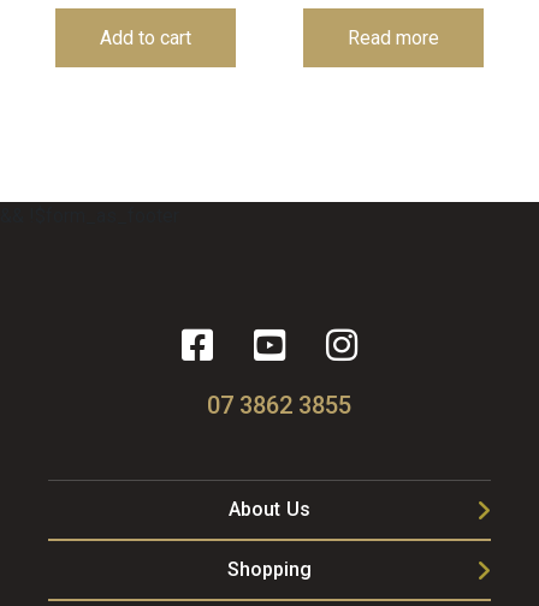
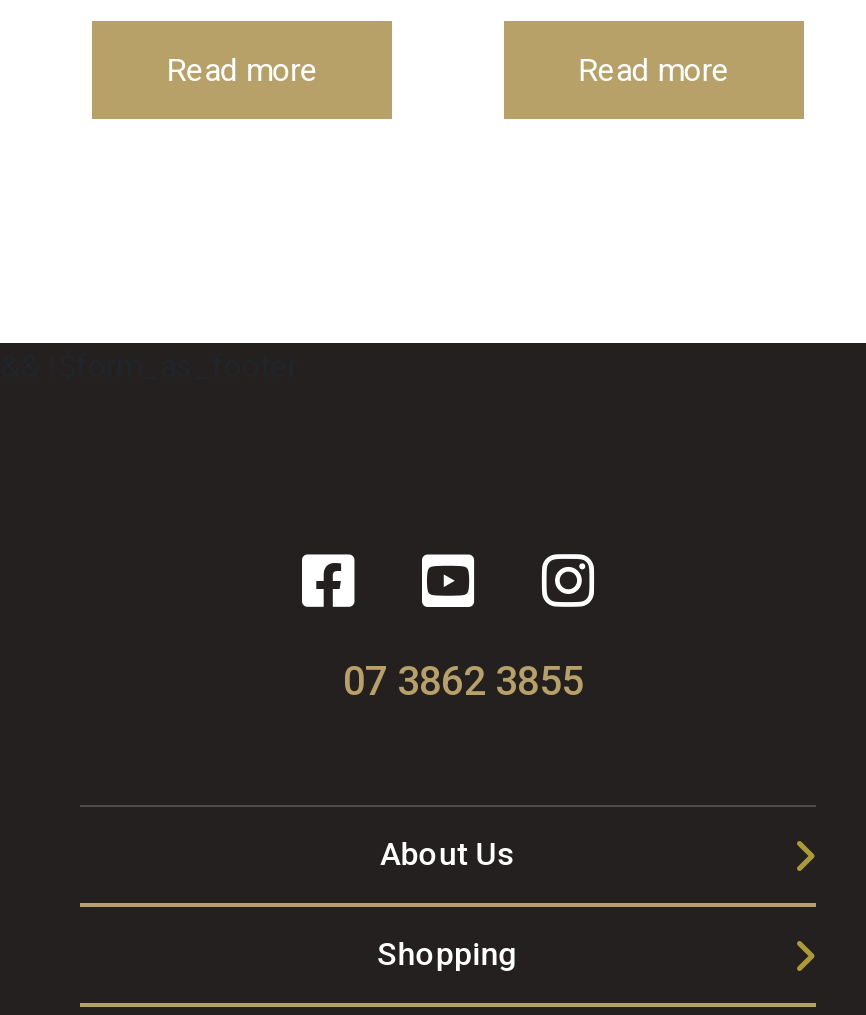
- Add to cart
+ Read more
